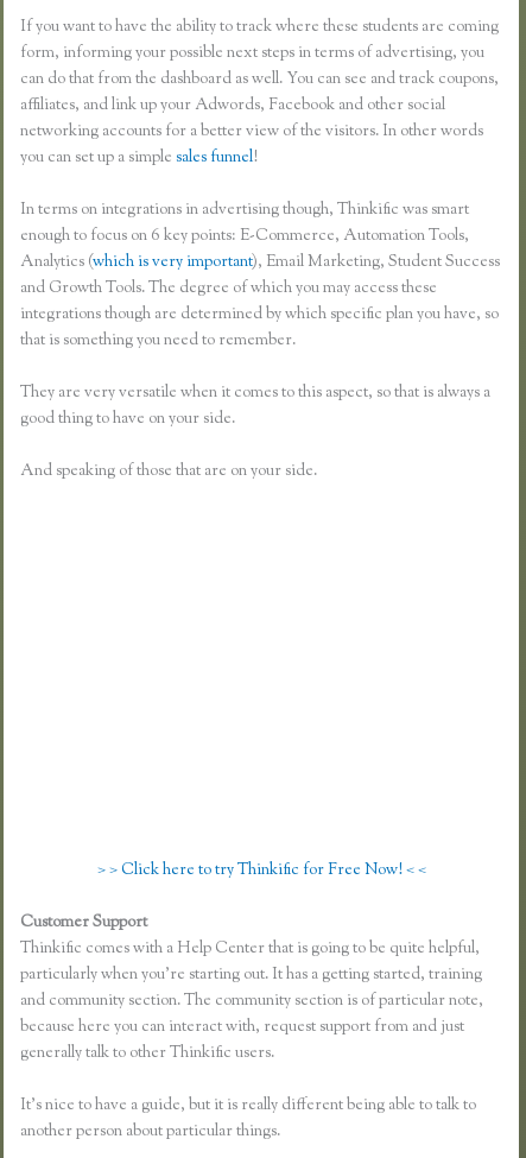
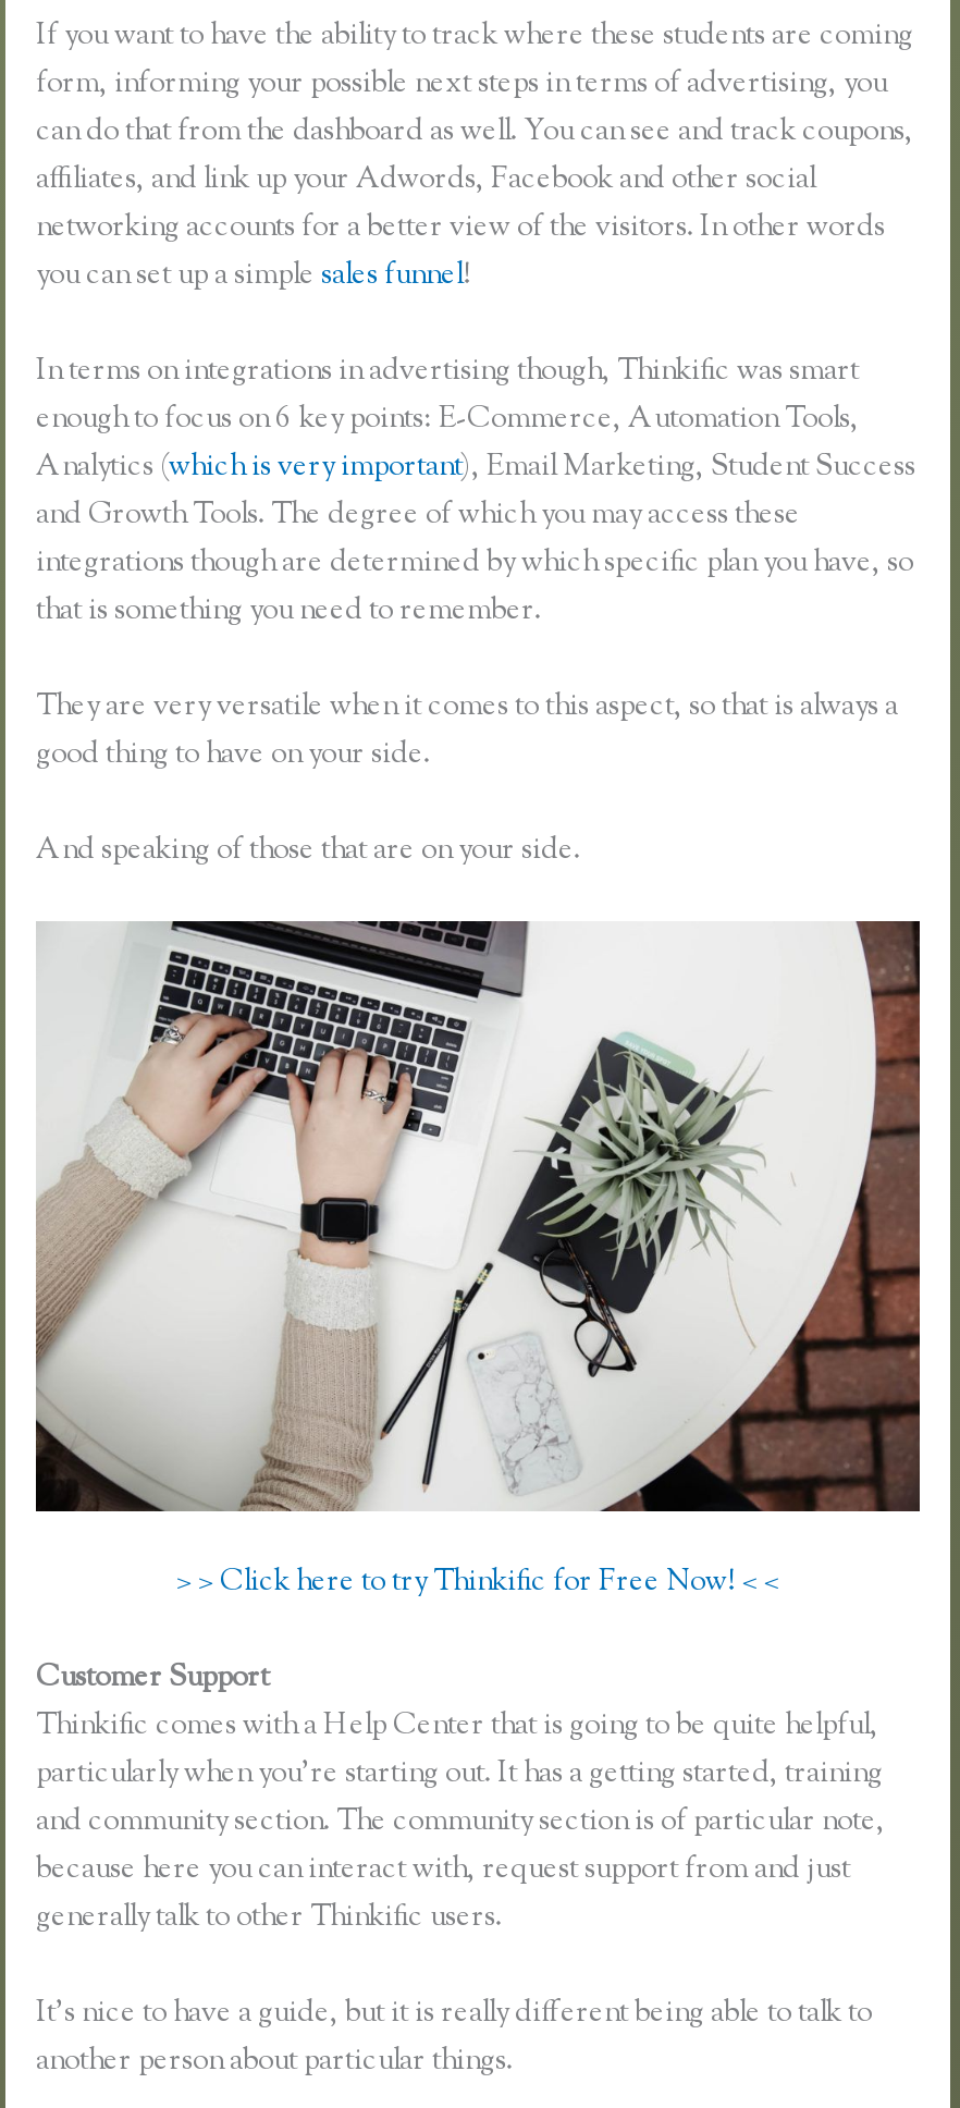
+ [image]
